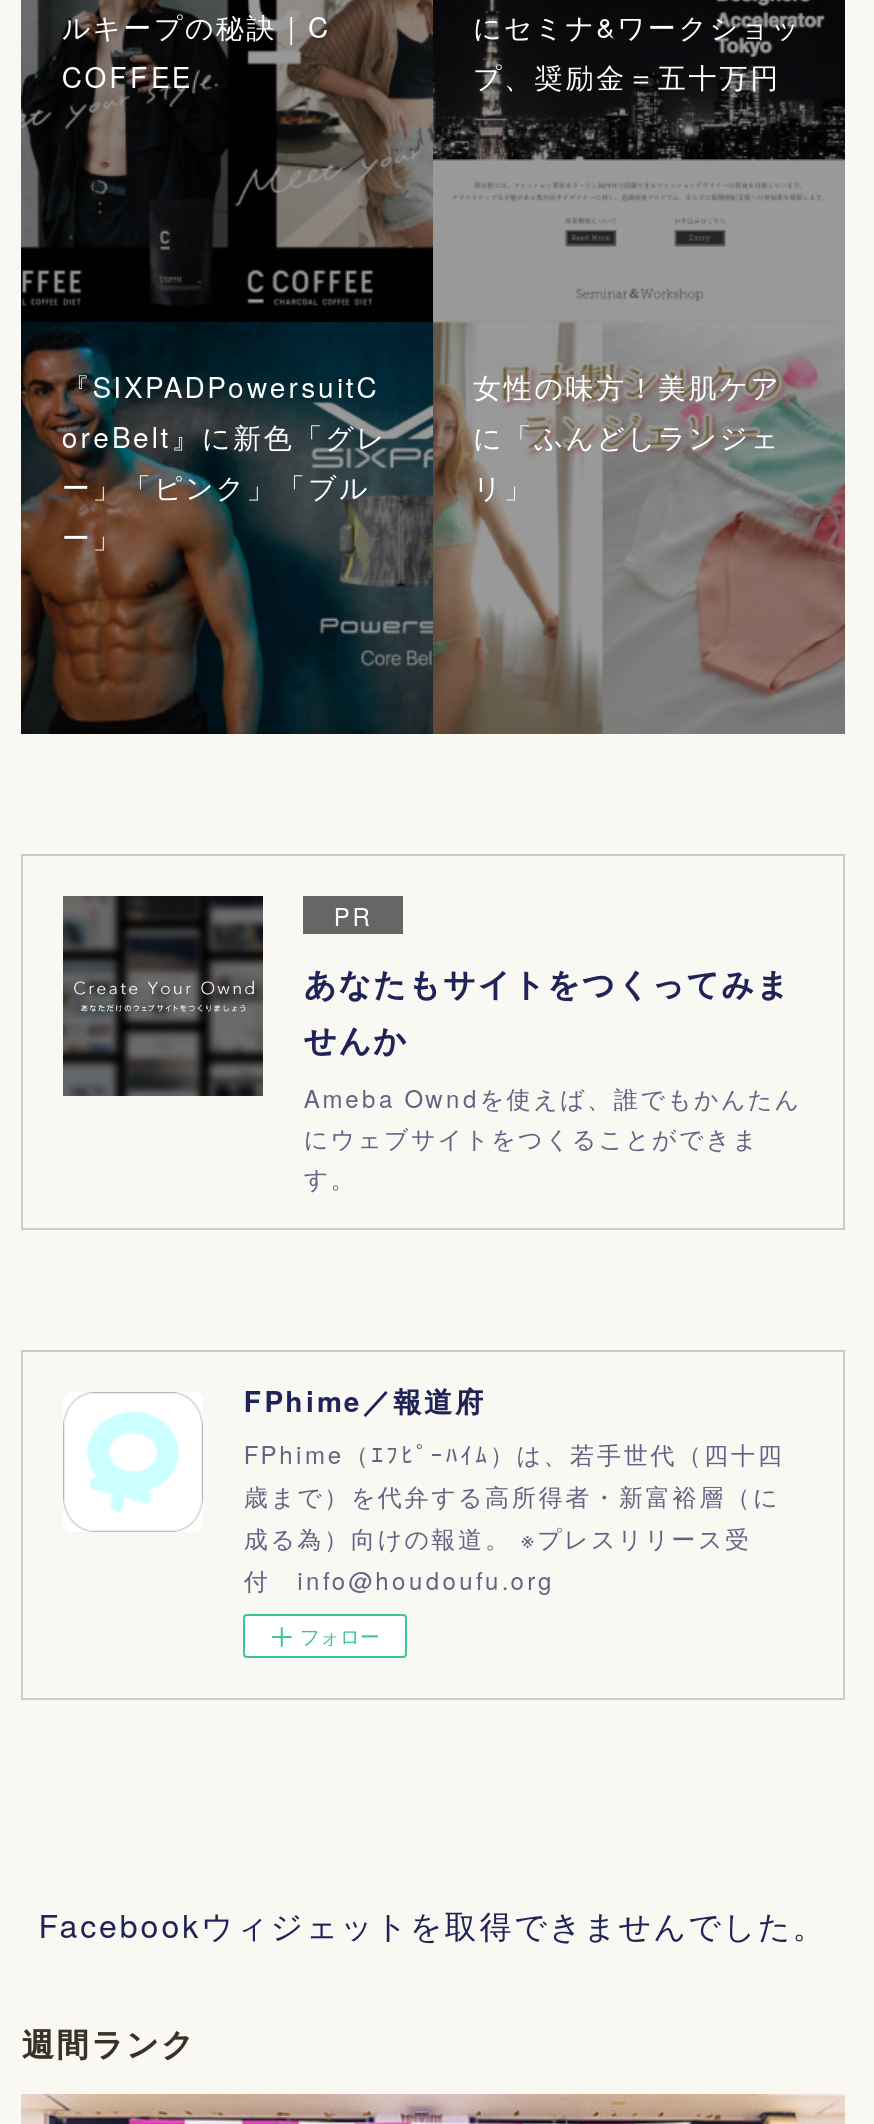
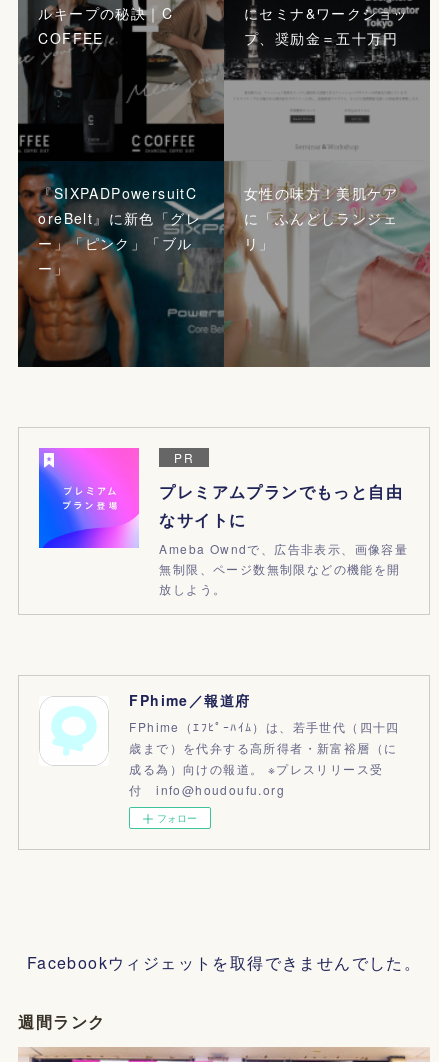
- [image]
- あなたもサイトをつくってみま
- せんか
- Ameba Owndを使えば、誰でもかんたん
- にウェブサイトをつくることができま
- す。
+ [image]
+ プレミアムプランでもっと自由
+ なサイトに
+ Ameba Owndで、広告非表示、画像容量
+ 無制限、ページ数無制限などの機能を開
+ 放しよう。
